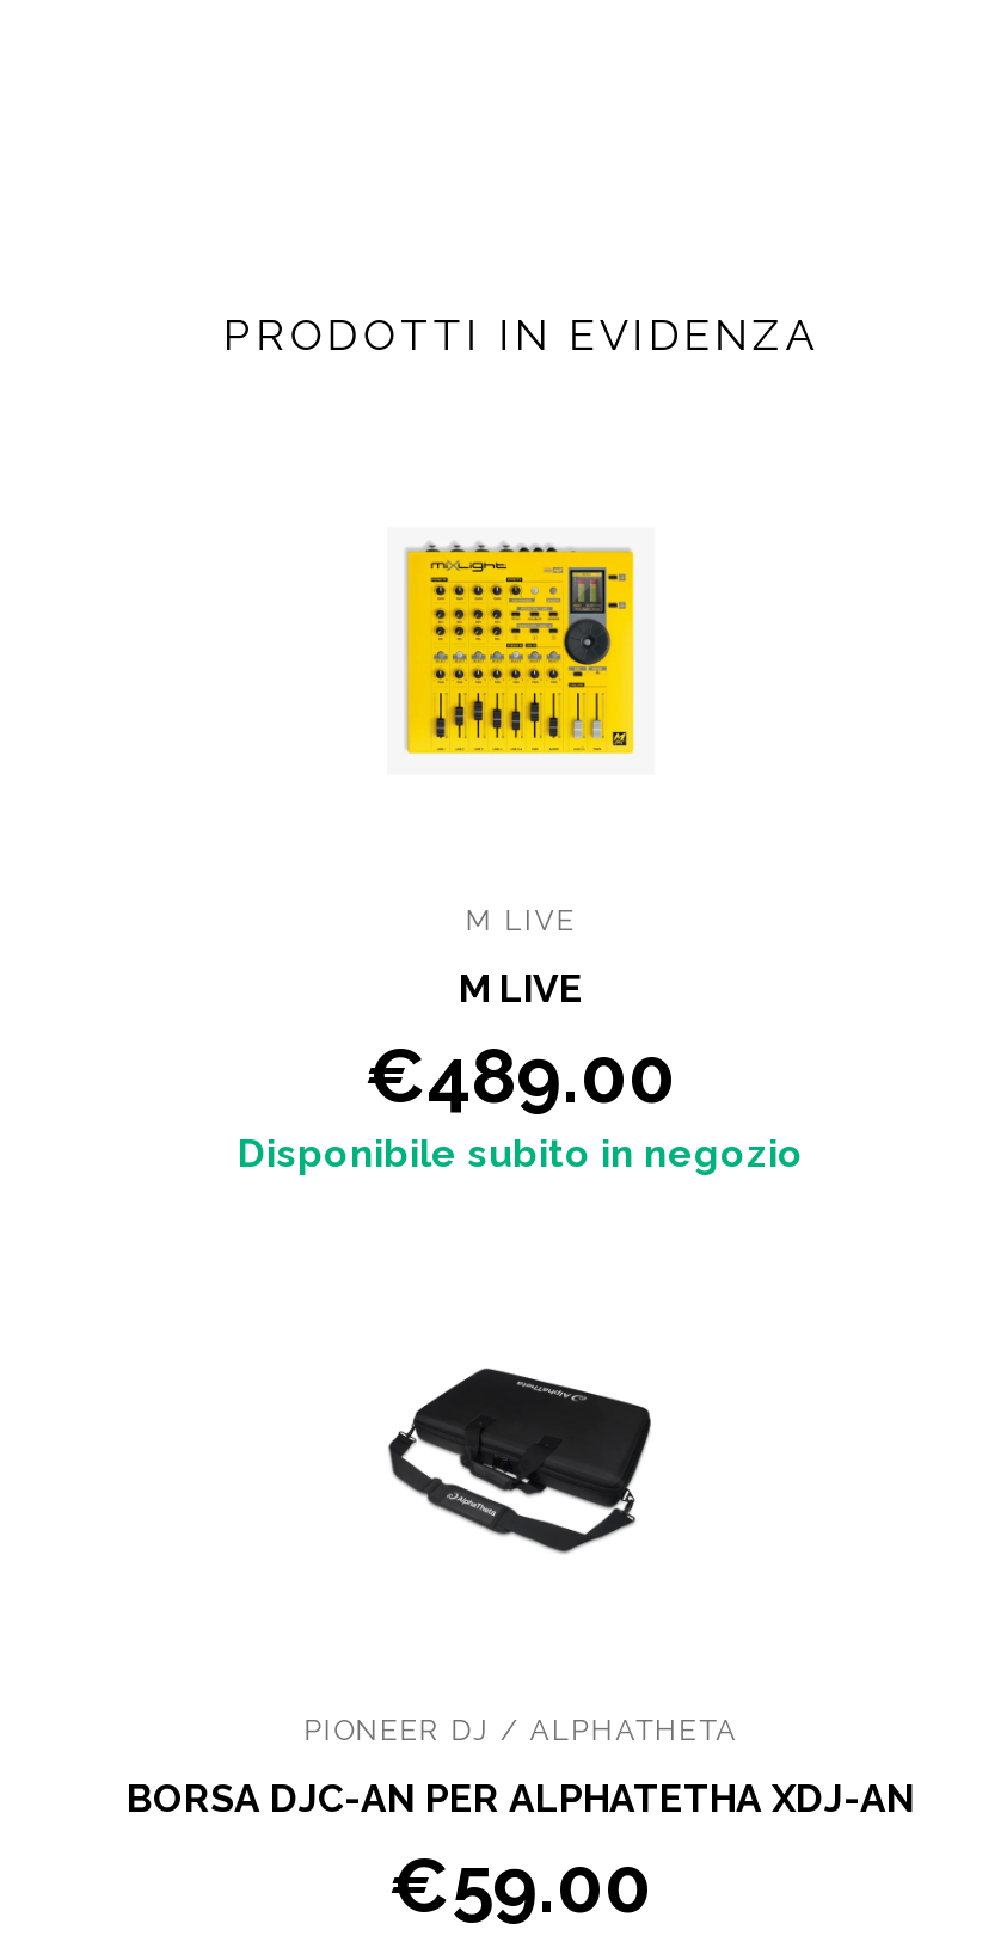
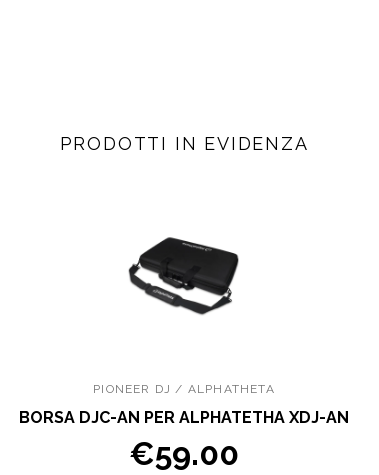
- [image]

- M LIVE
- M LIVE
- €489.00
- Disponibile subito in negozio
